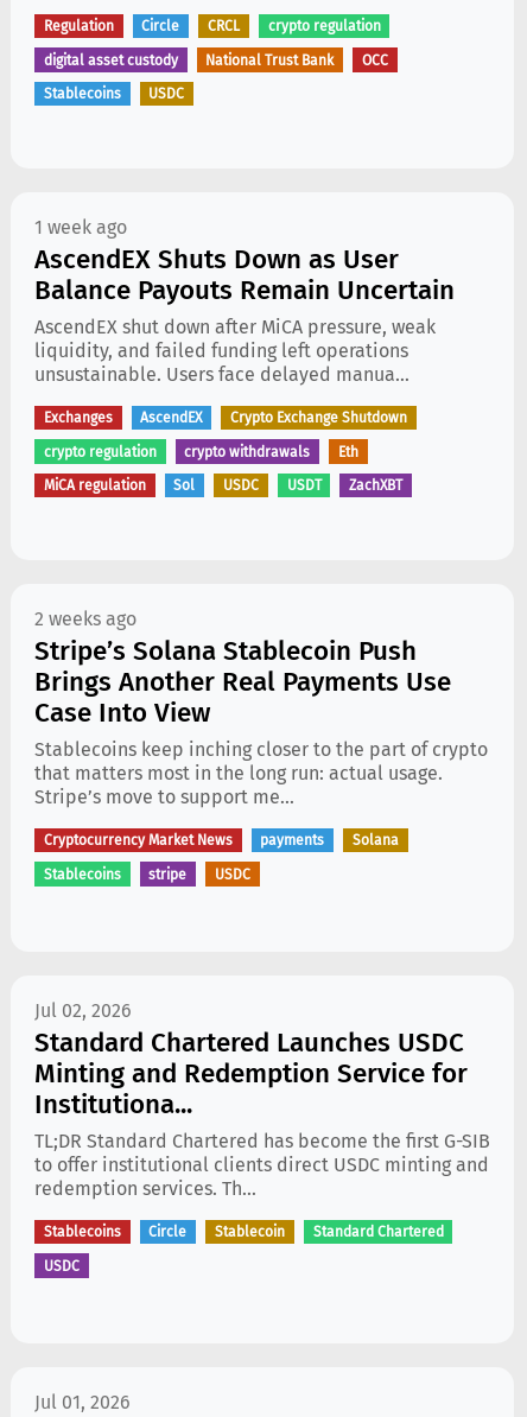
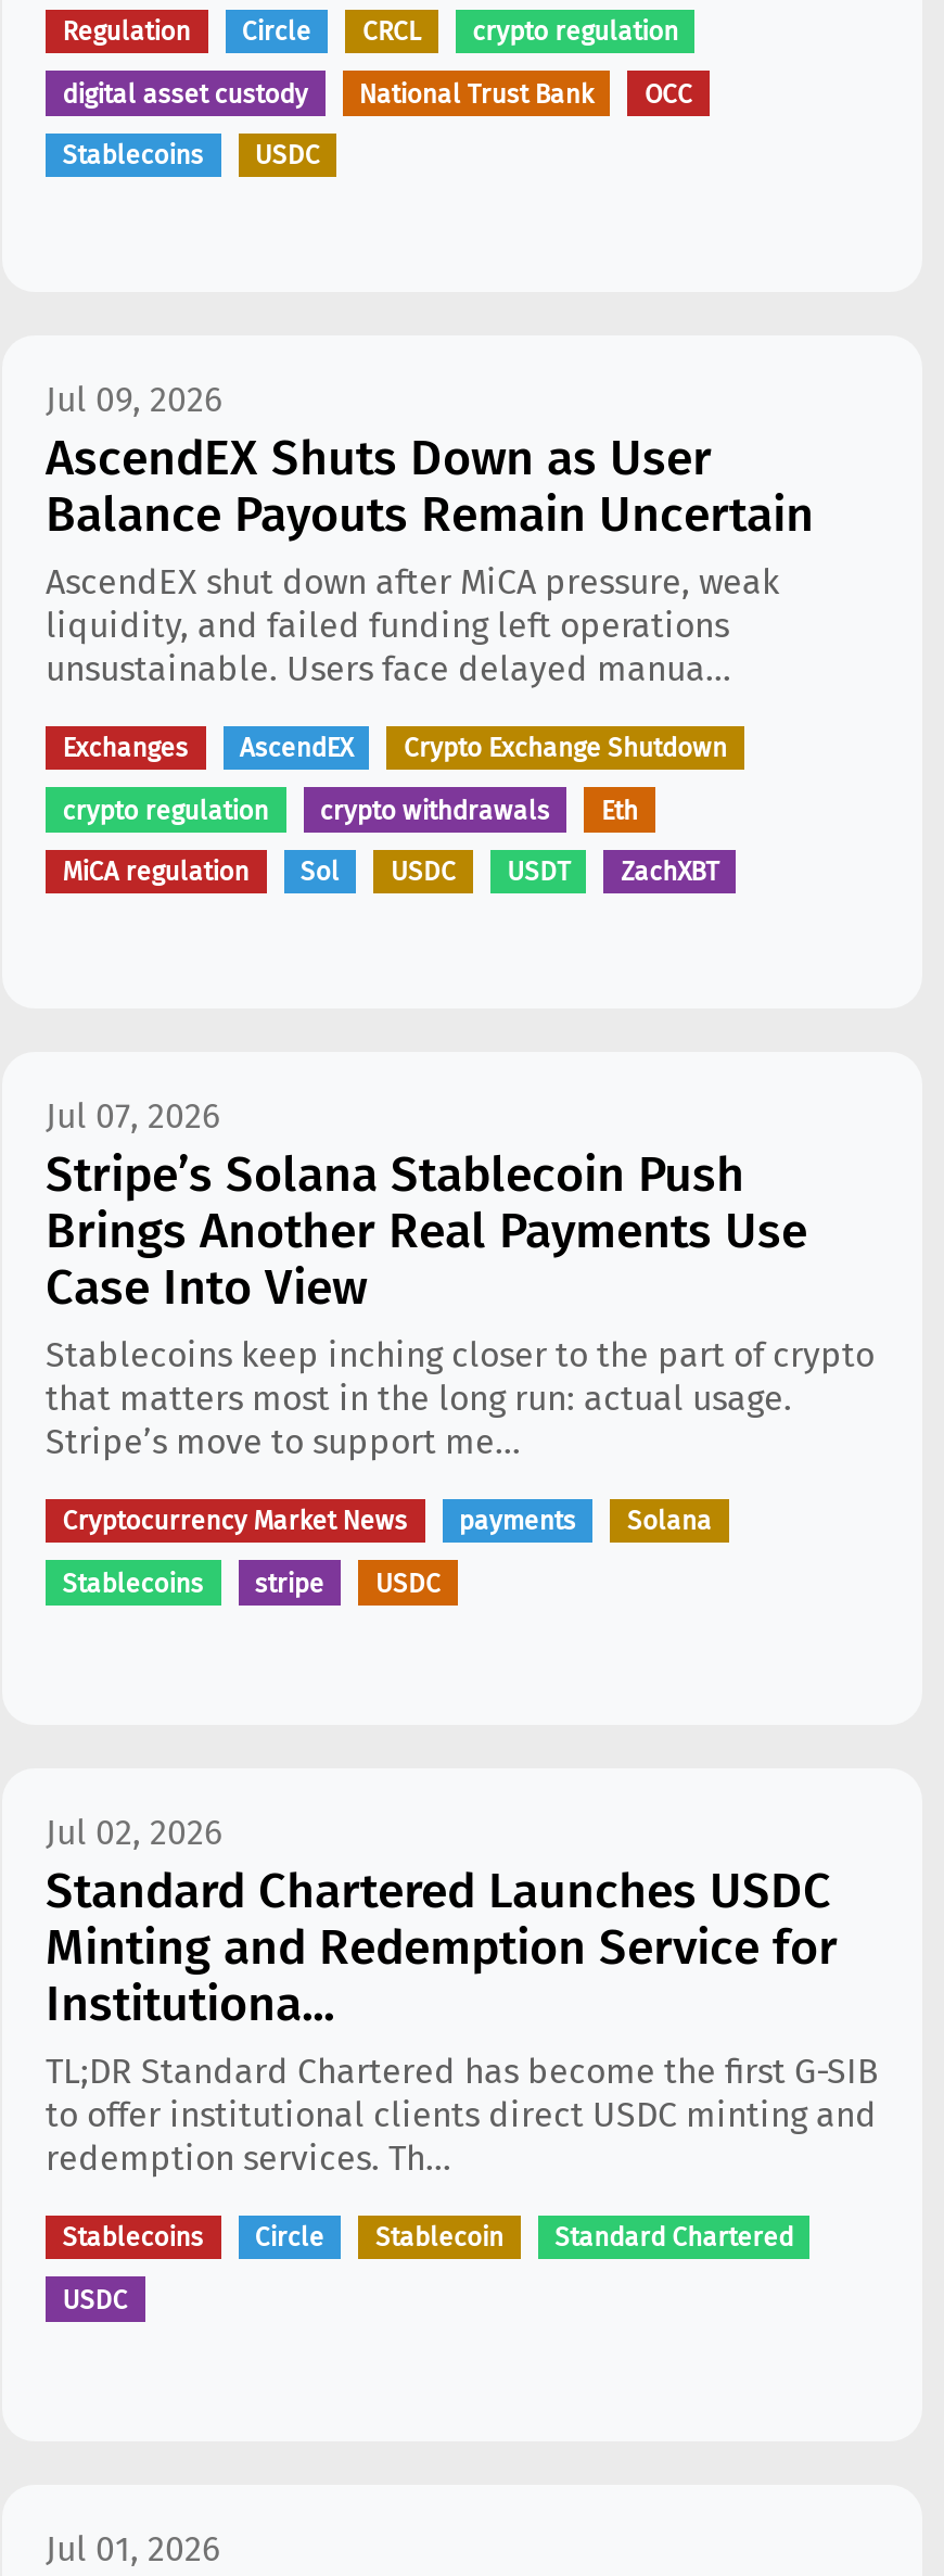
- 1 week ago
+ Jul 09, 2026

- 2 weeks ago
+ Jul 07, 2026
